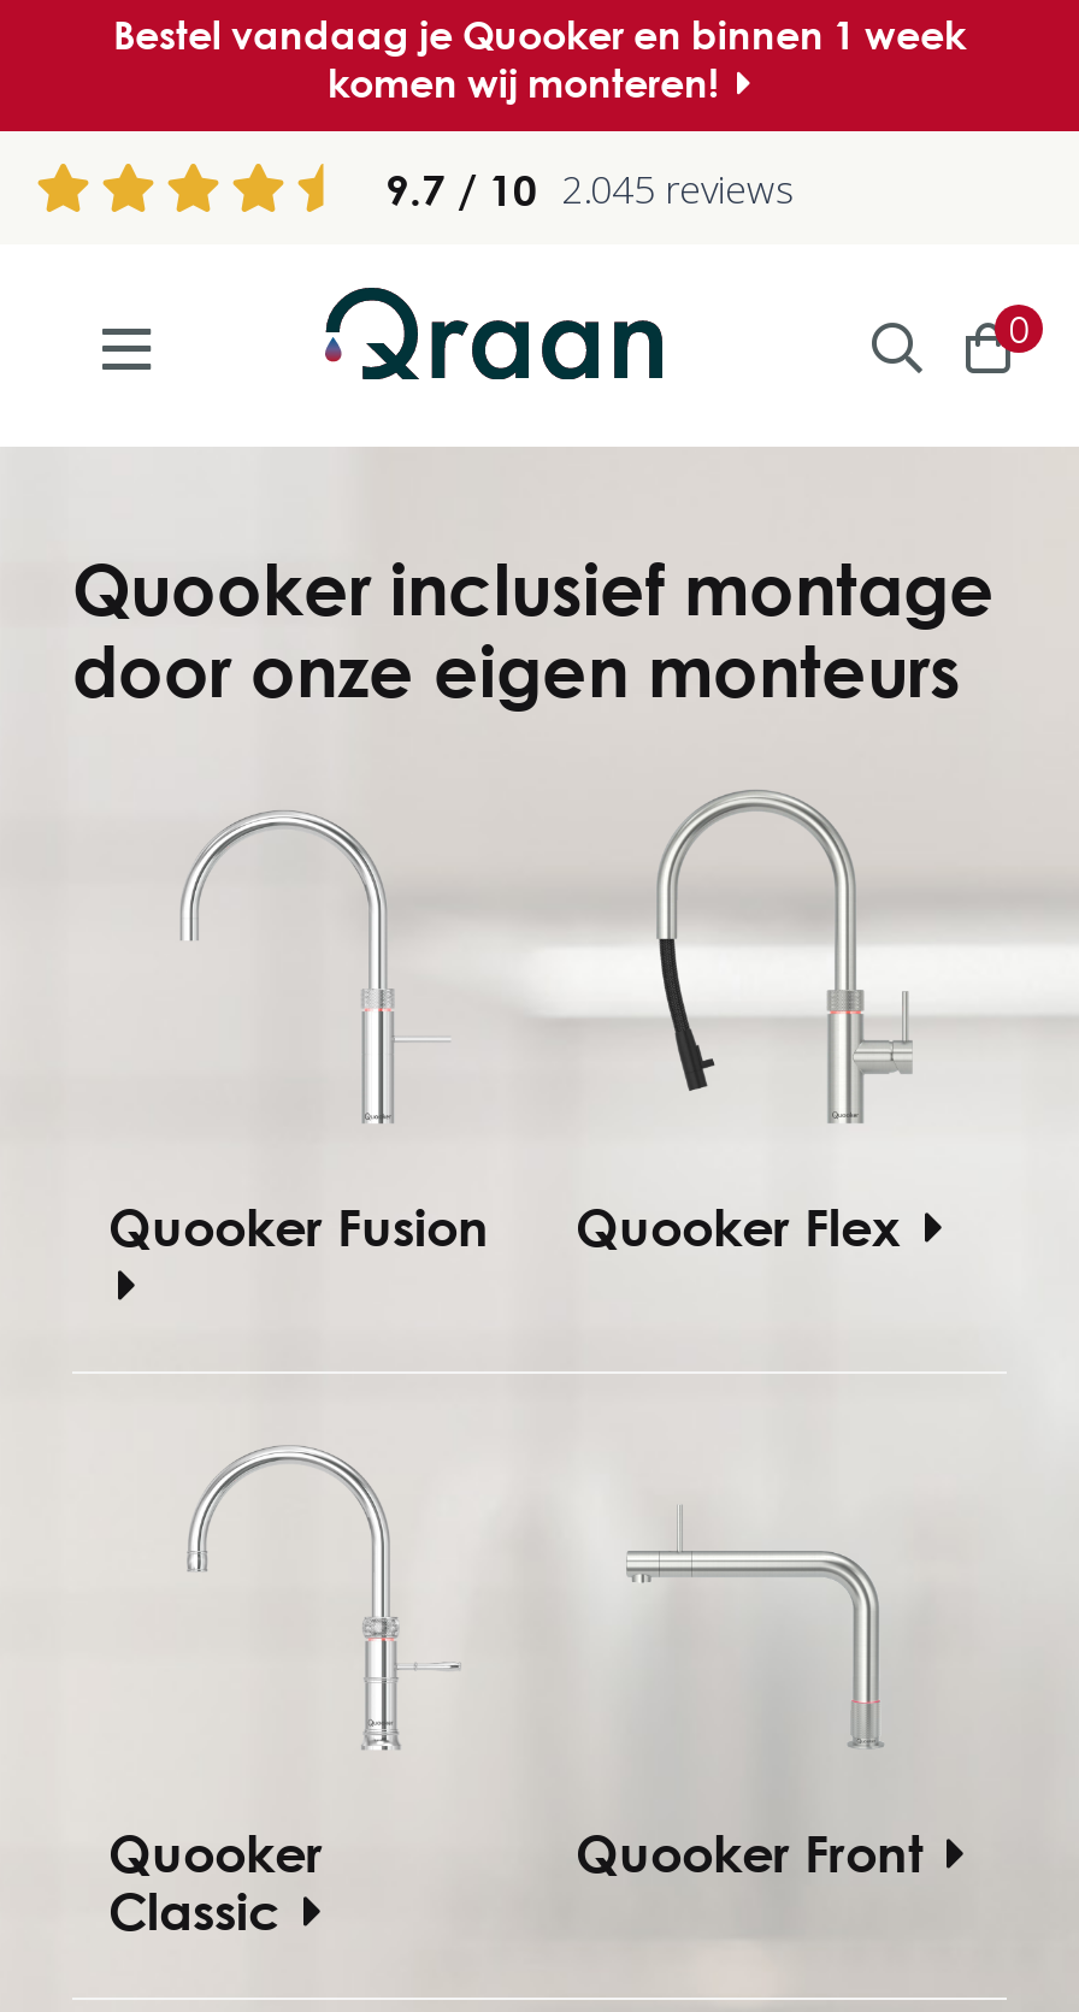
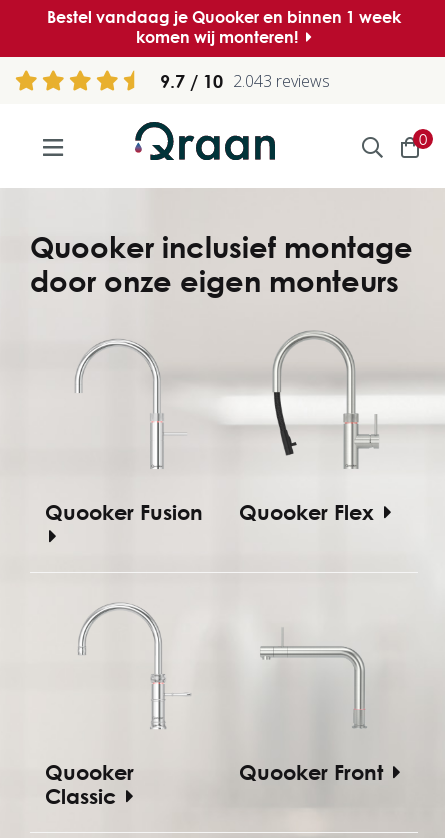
- 9.7 2.045 reviews
+ 9.7 2.043 reviews
